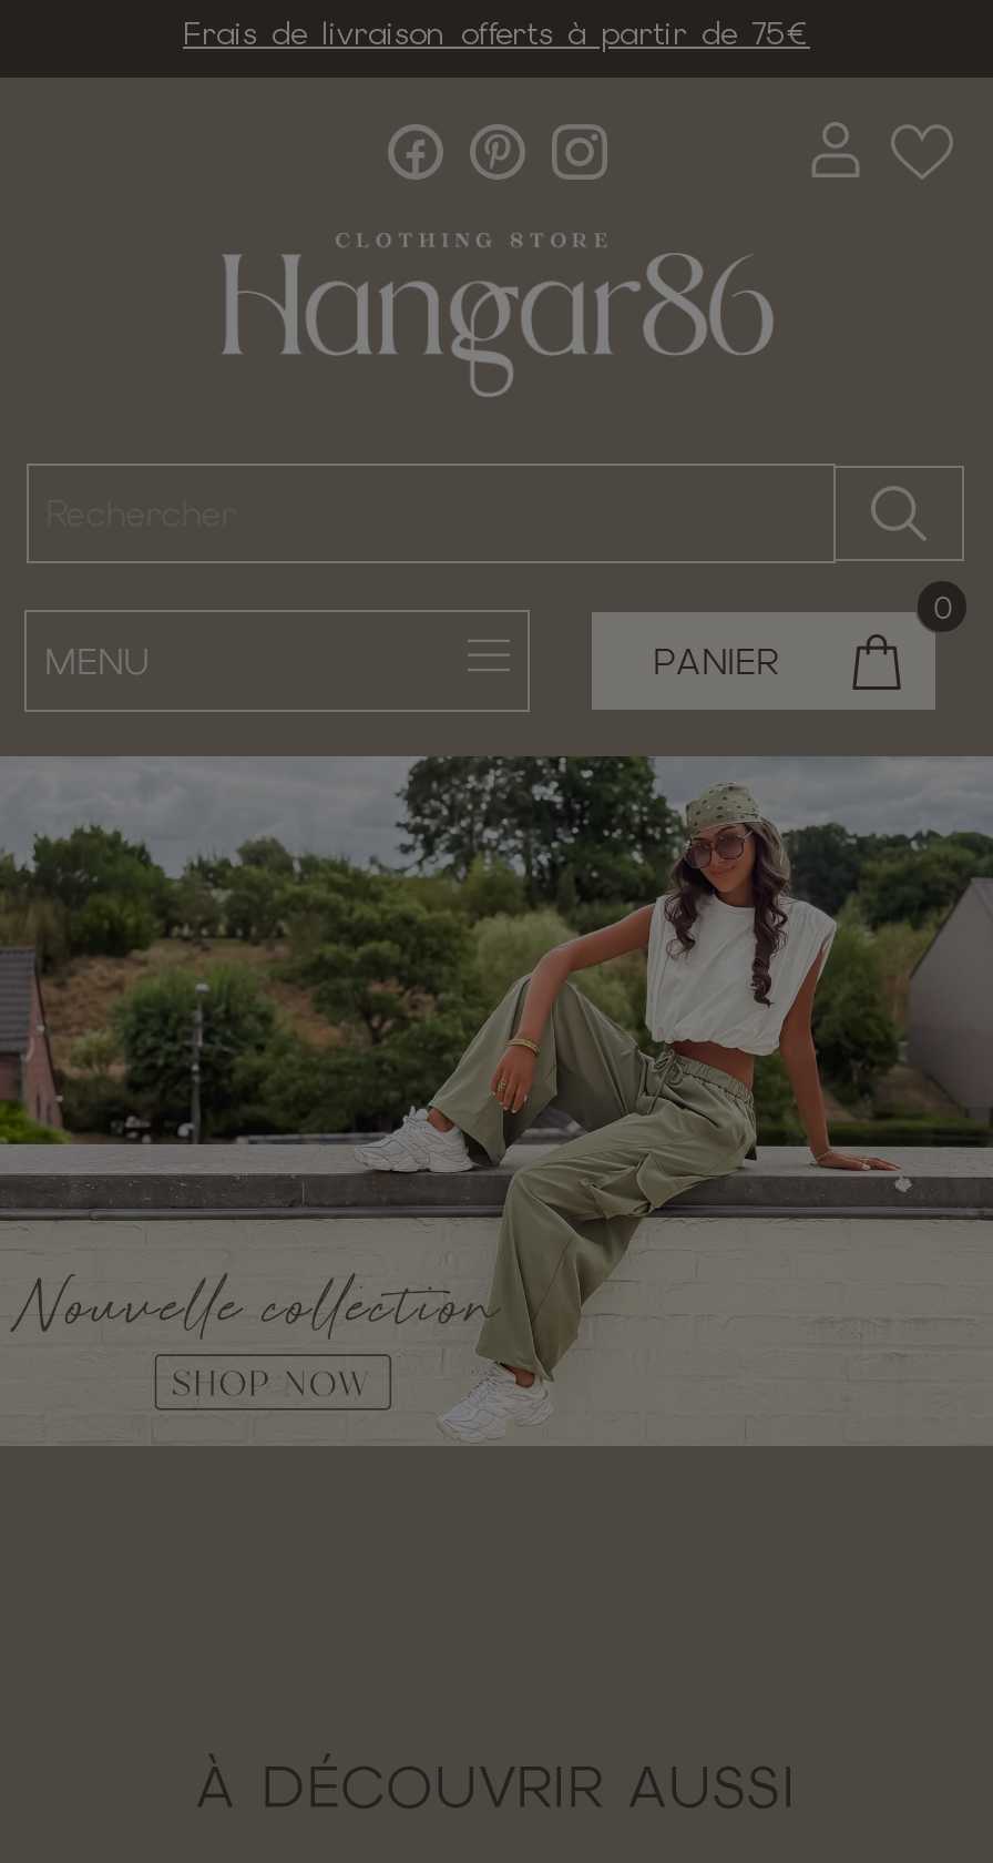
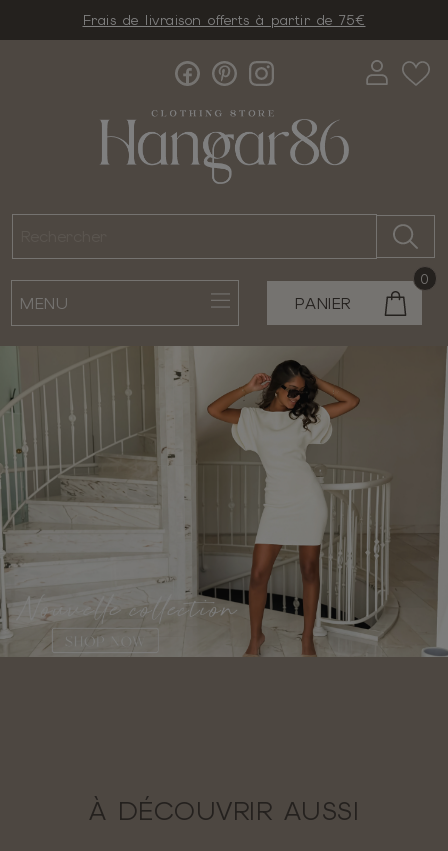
- [image]
+ [image]
